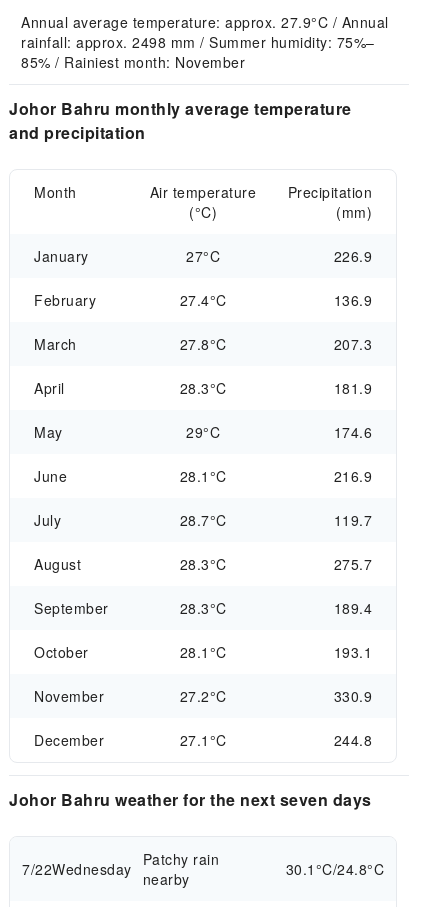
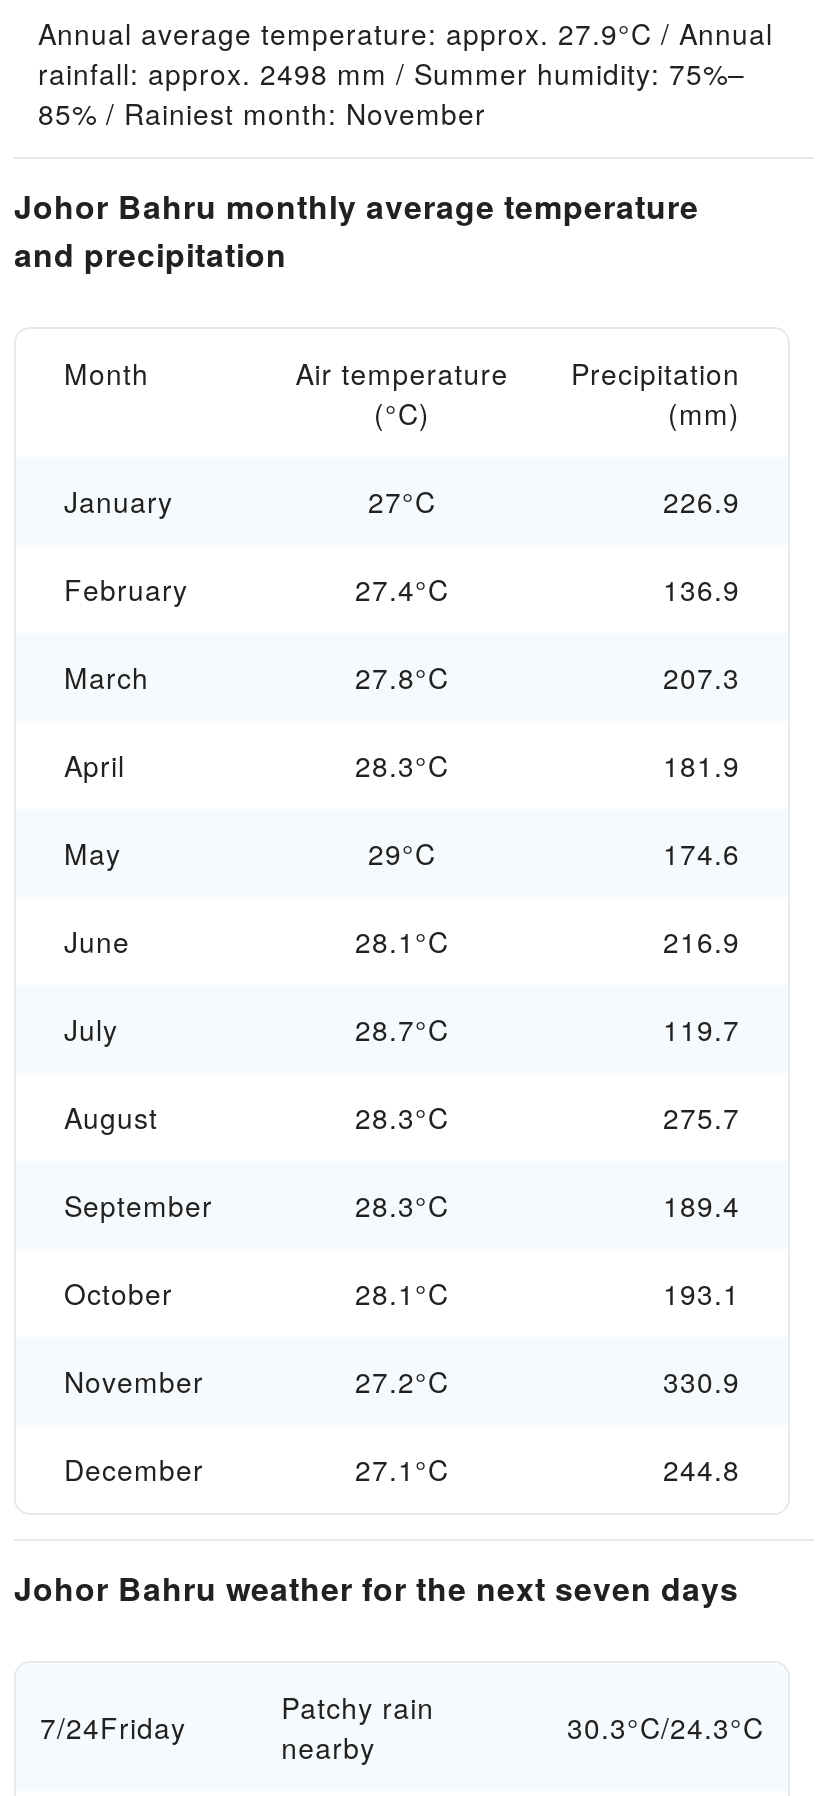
- 7/22Wednesday Patchy rain
+ 7/24Friday
+ Patchy rain

- 30.1°C/24.8°C
+ 30.3°C/24.3°C
